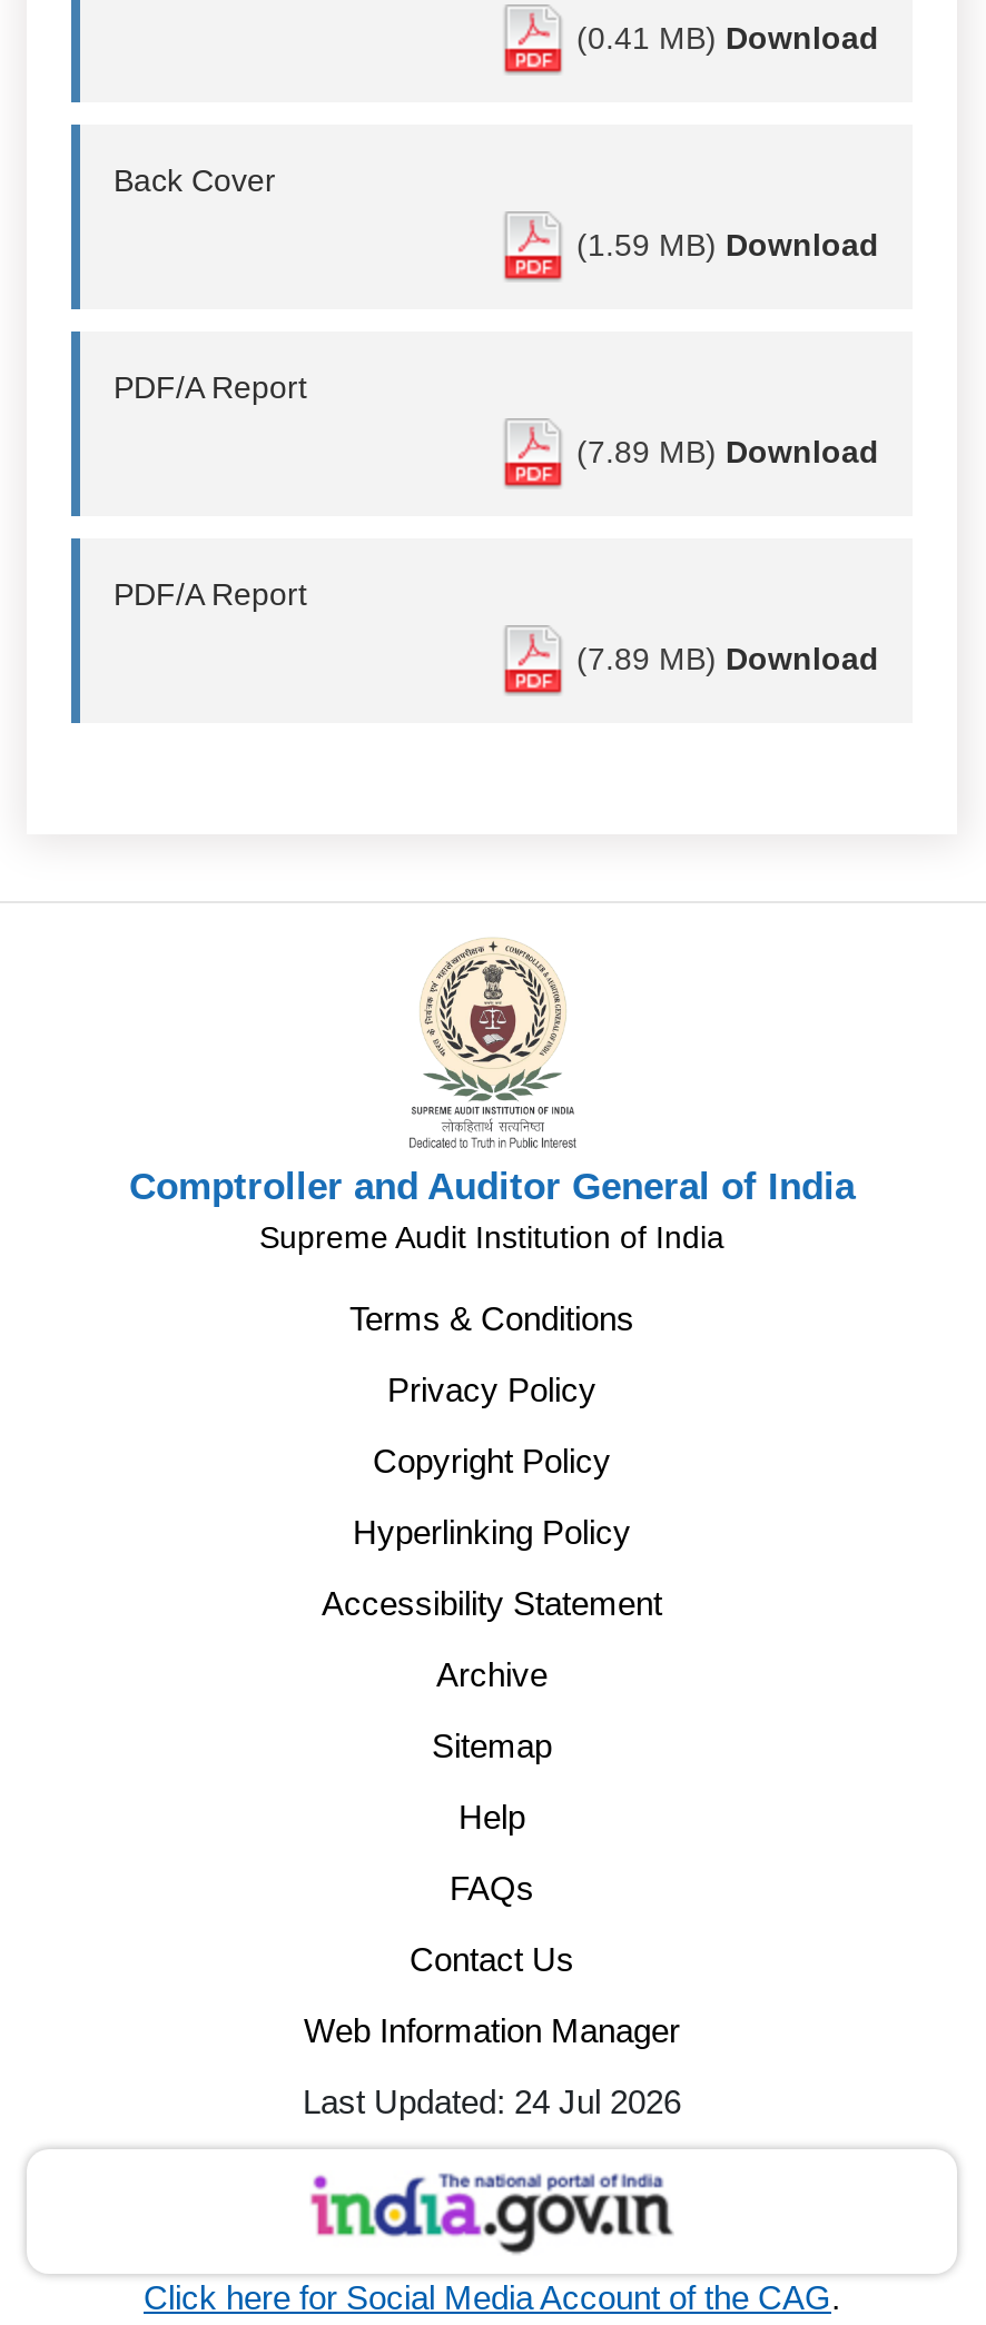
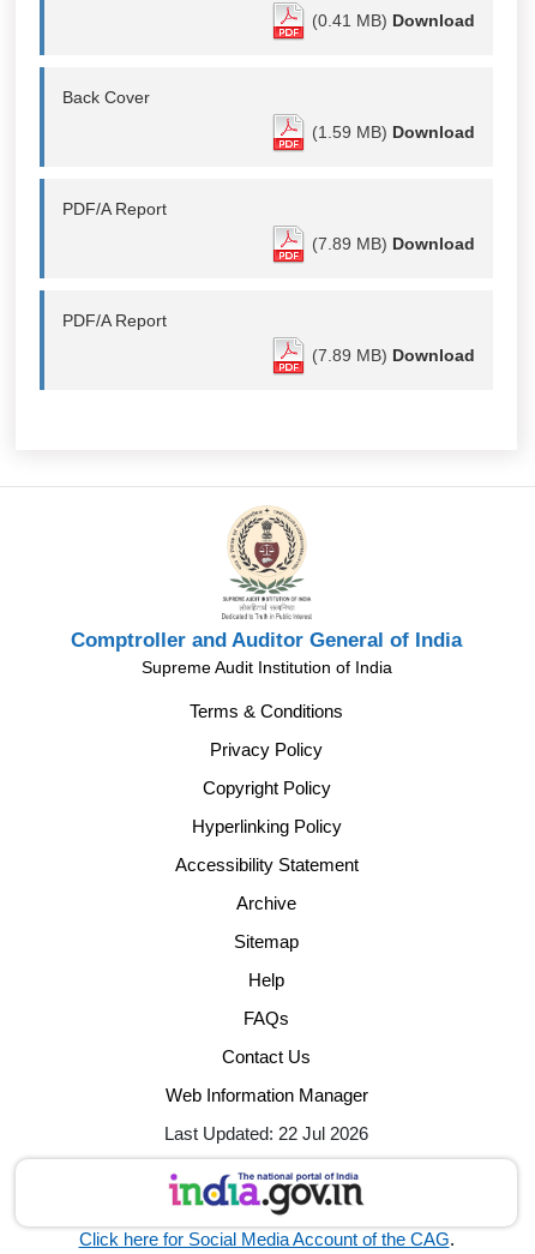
- Last Updated: 24 Jul 2026
+ Last Updated: 22 Jul 2026
